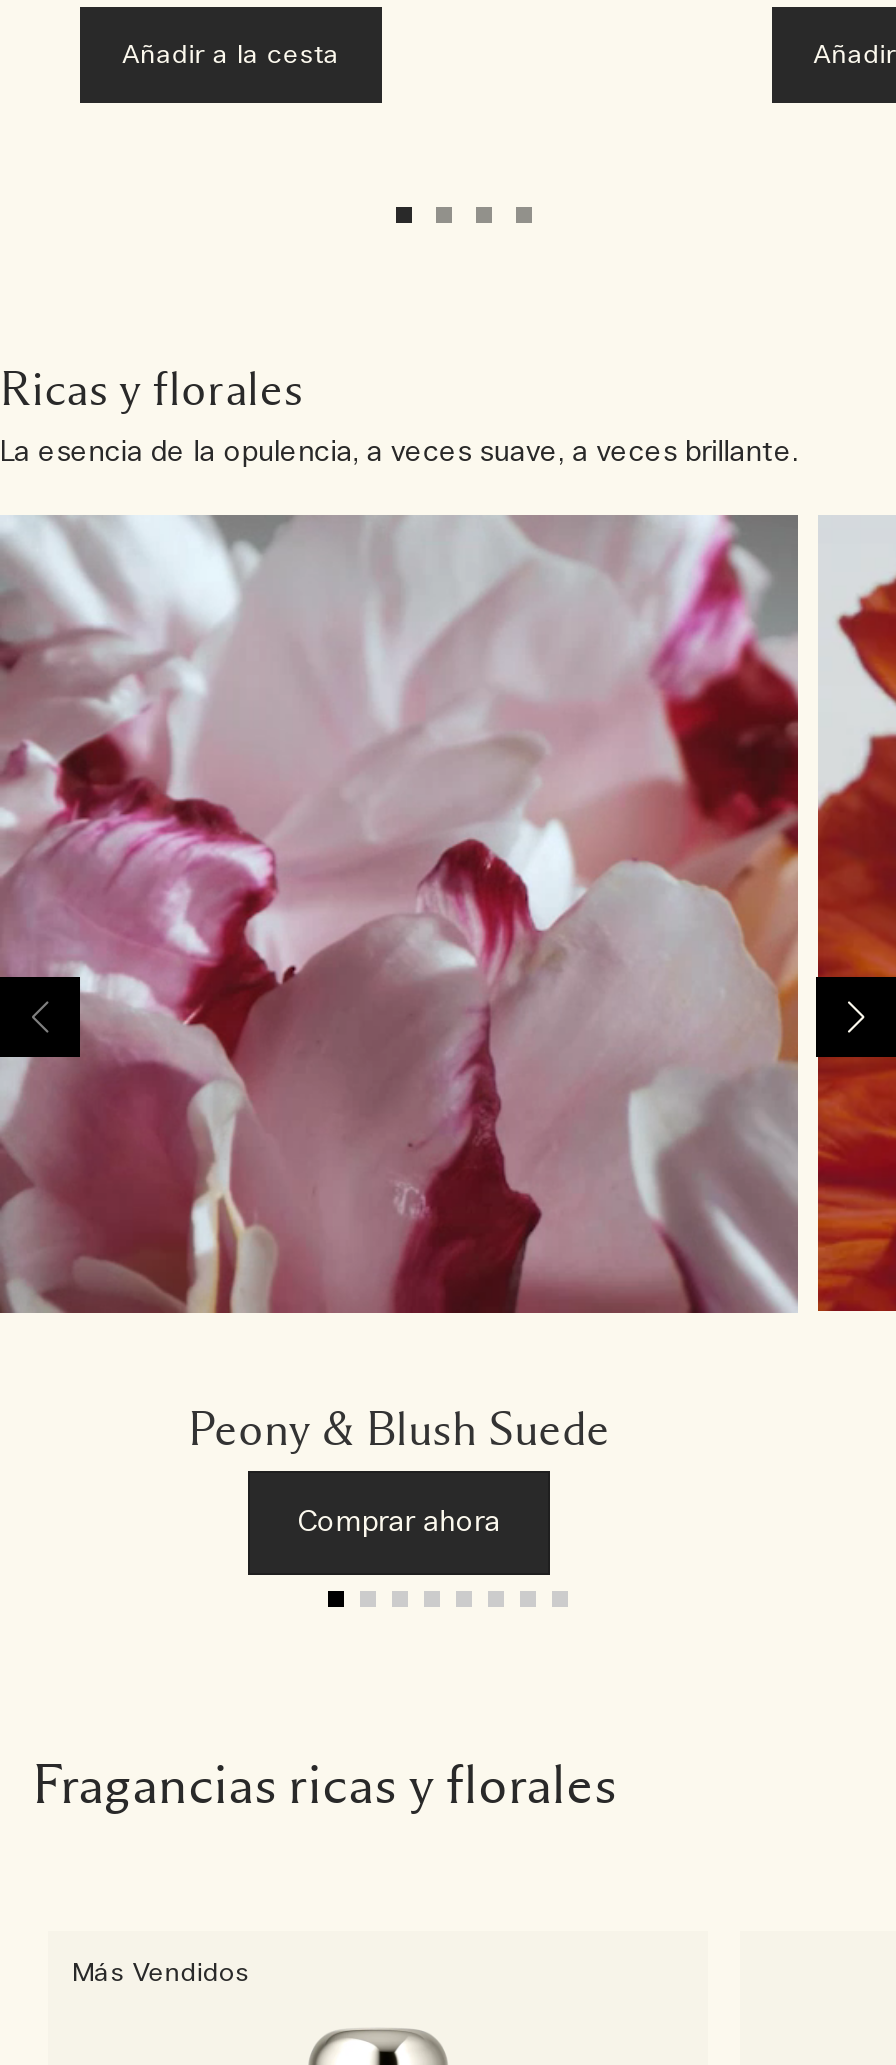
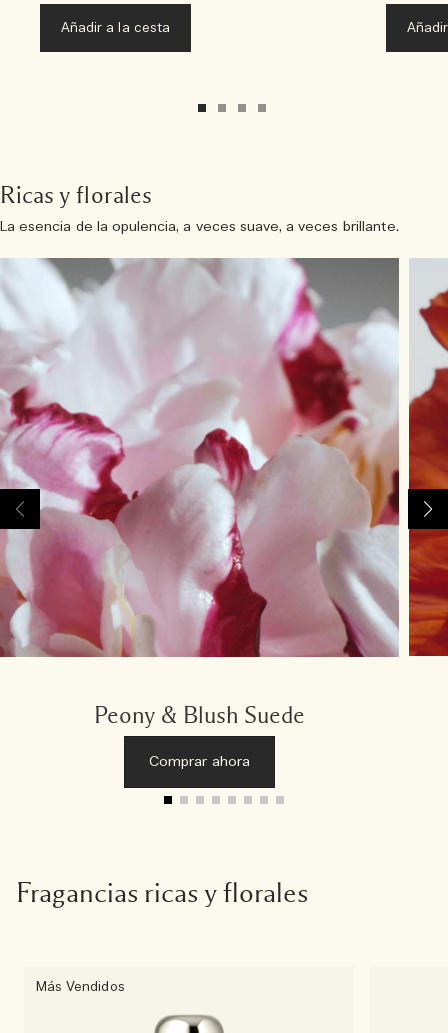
- [image]
+ [image]
